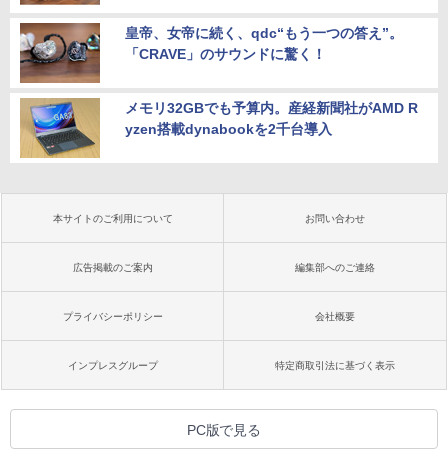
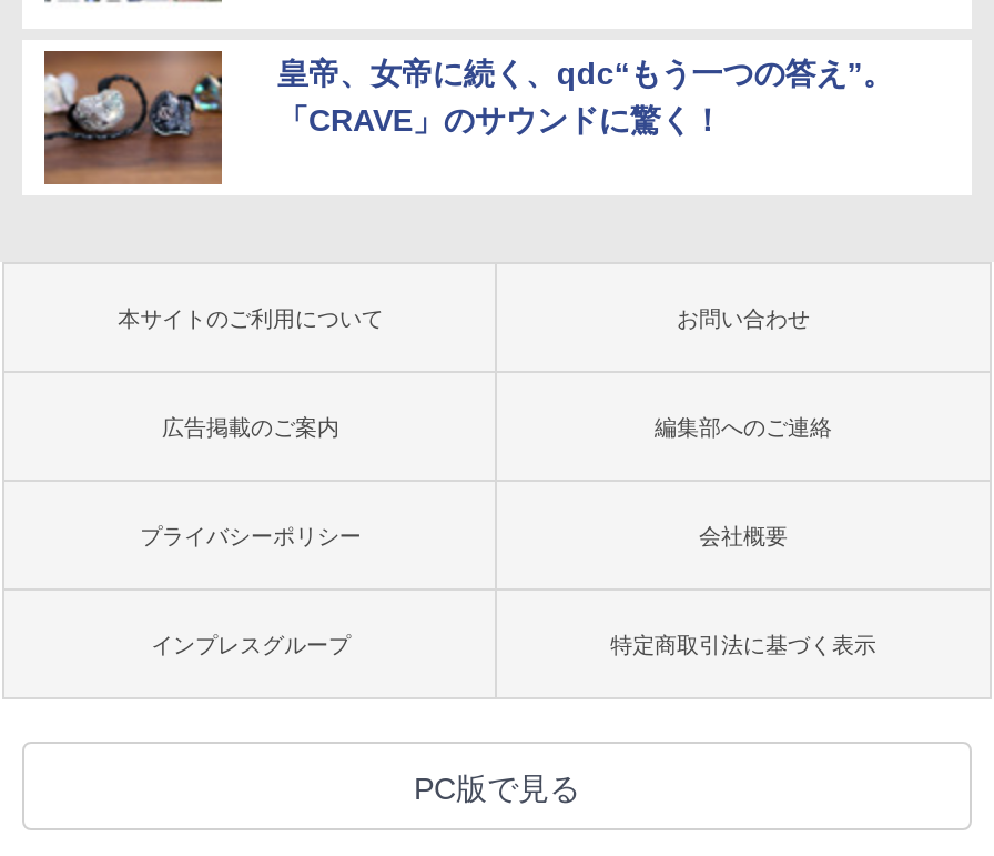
- [image]
- メモリ32GBでも予算内。産経新聞社がAMD R
- yzen搭載dynabookを2千台導入
